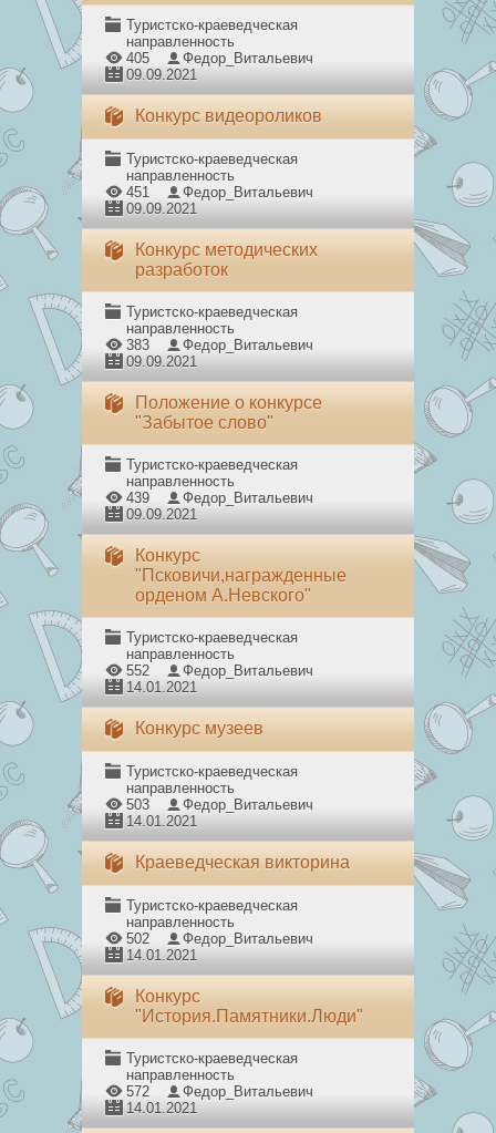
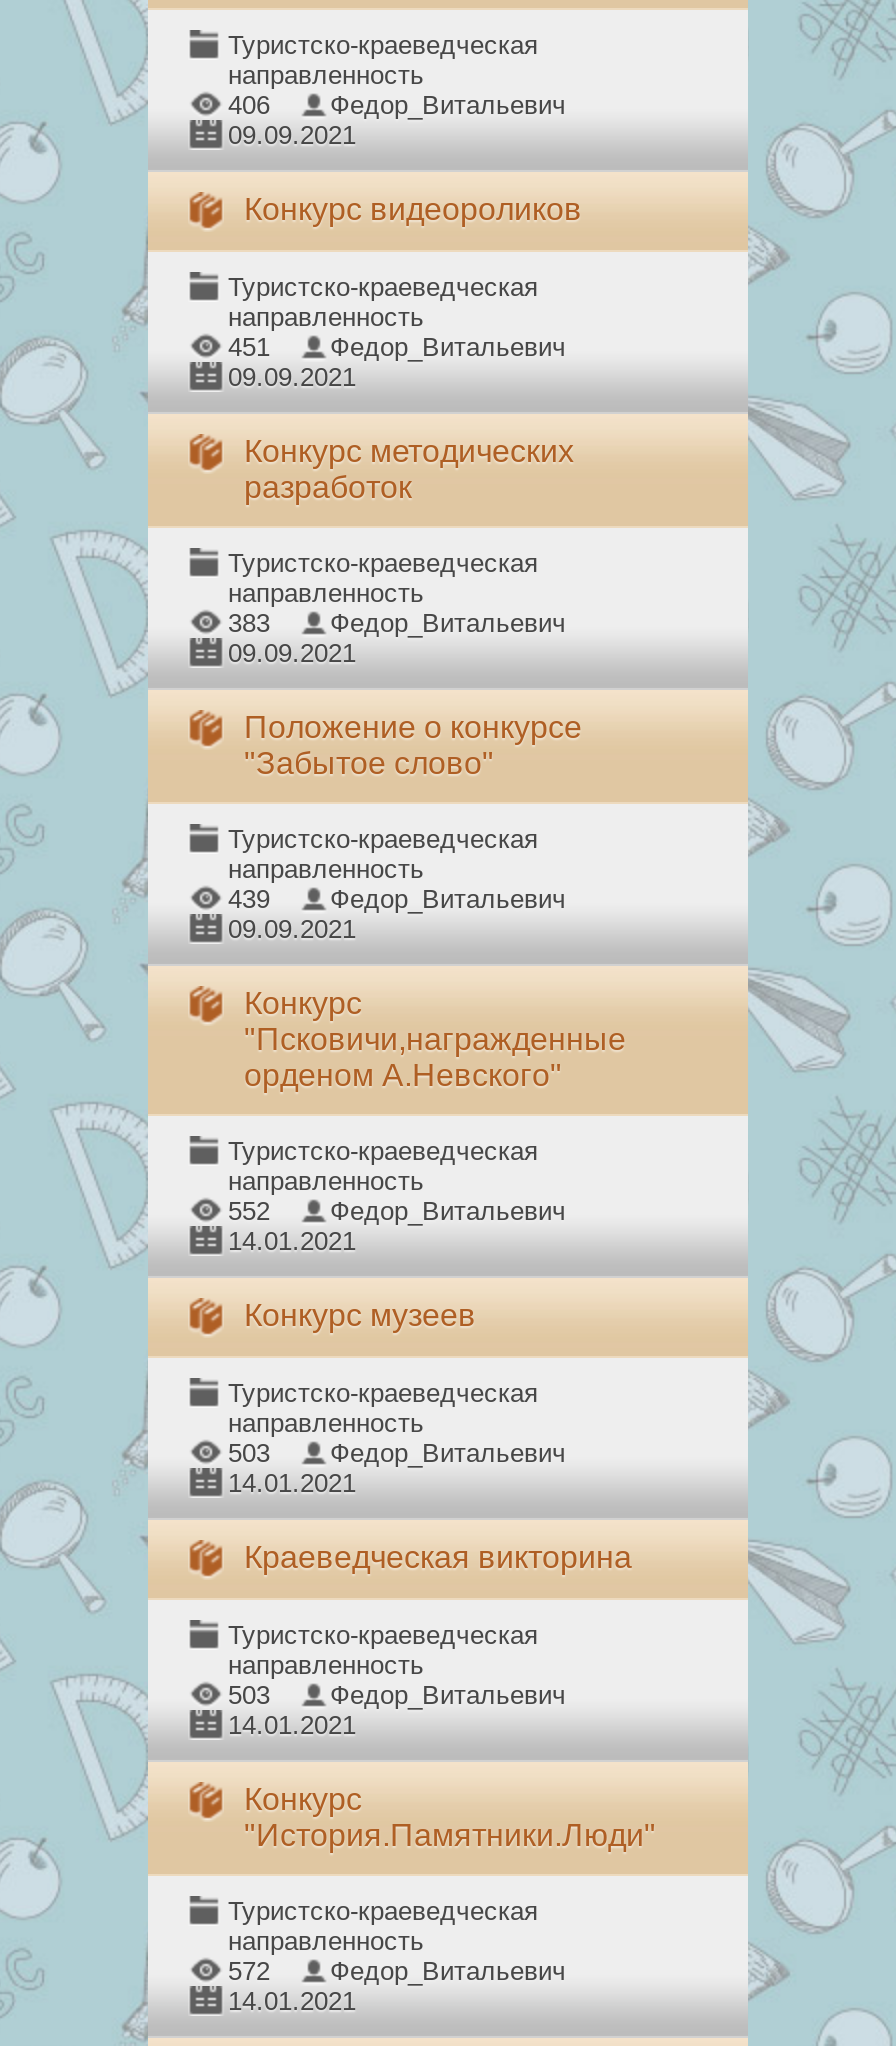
- 405 Федор_Витальевич
+ 406 Федор_Витальевич

- 502 Федор_Витальевич
+ 503 Федор_Витальевич
